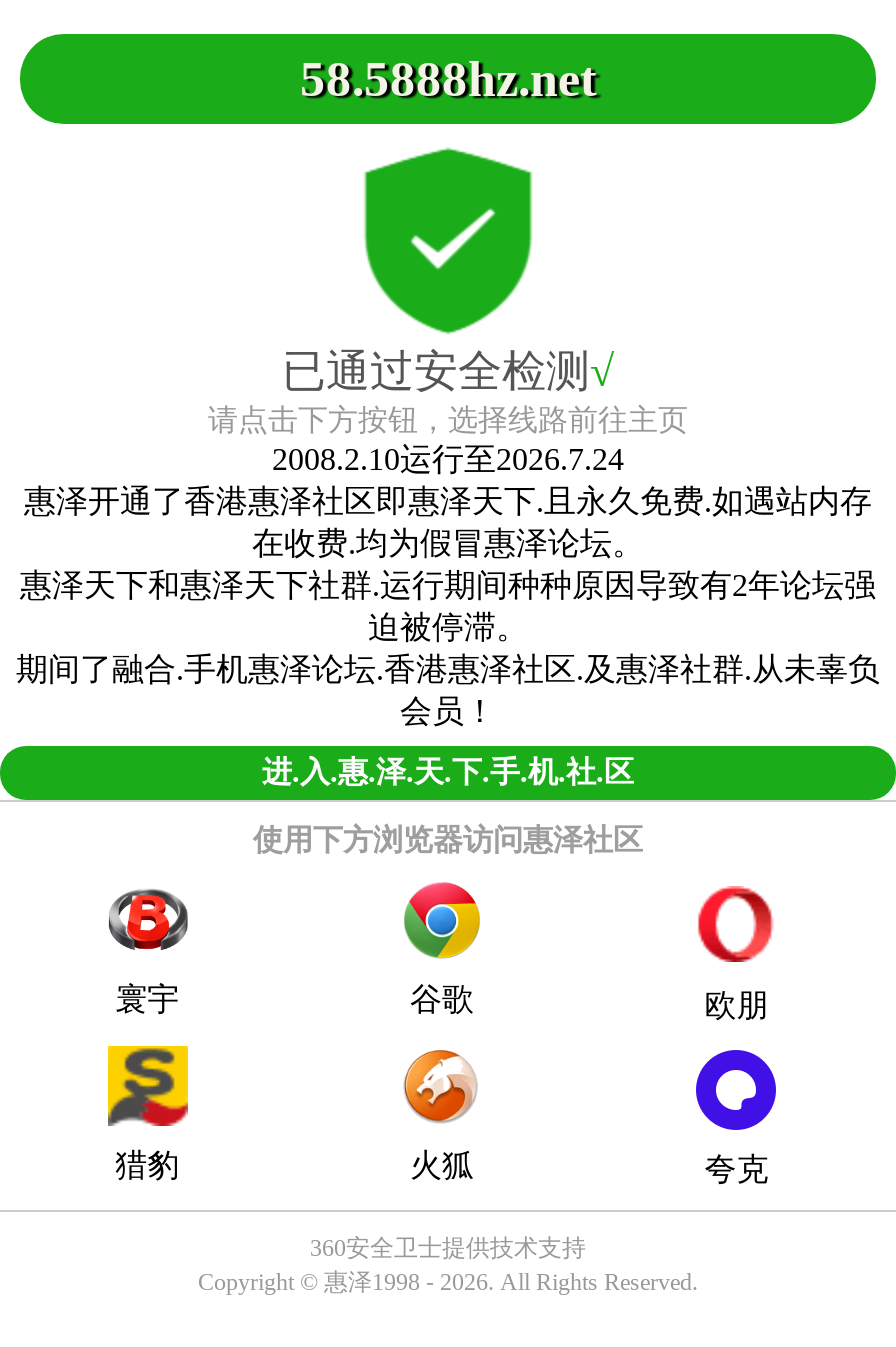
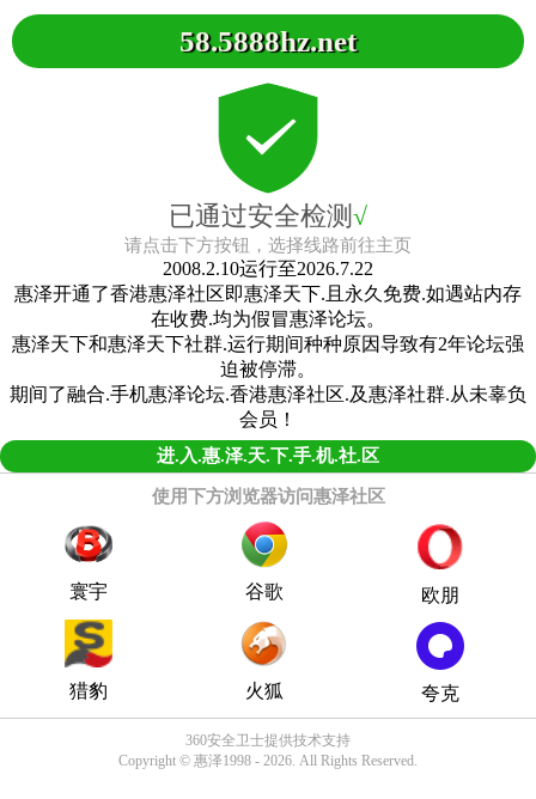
- 2008.2.10运行至2026.7.24
+ 2008.2.10运行至2026.7.22
